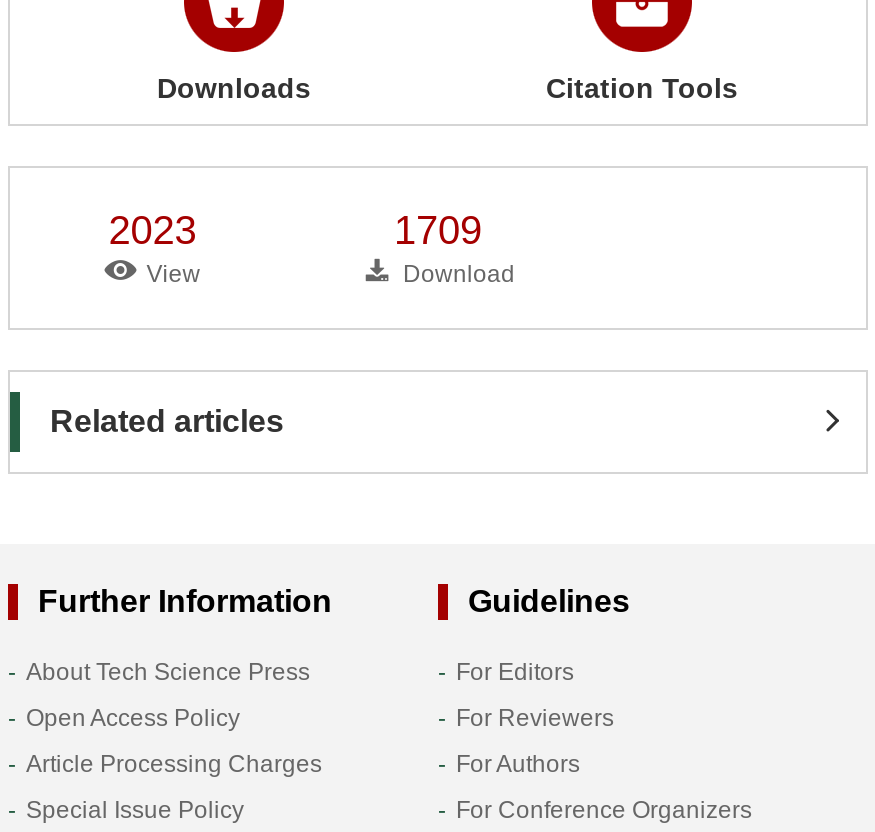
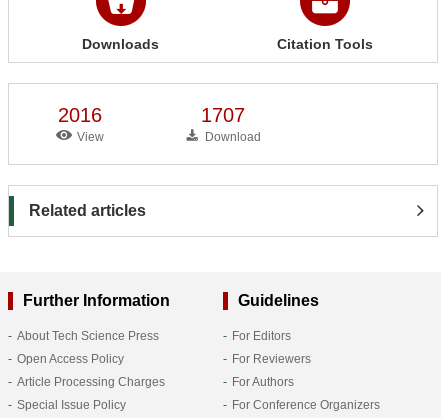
- 2023
+ 2016

- 1709
+ 1707
